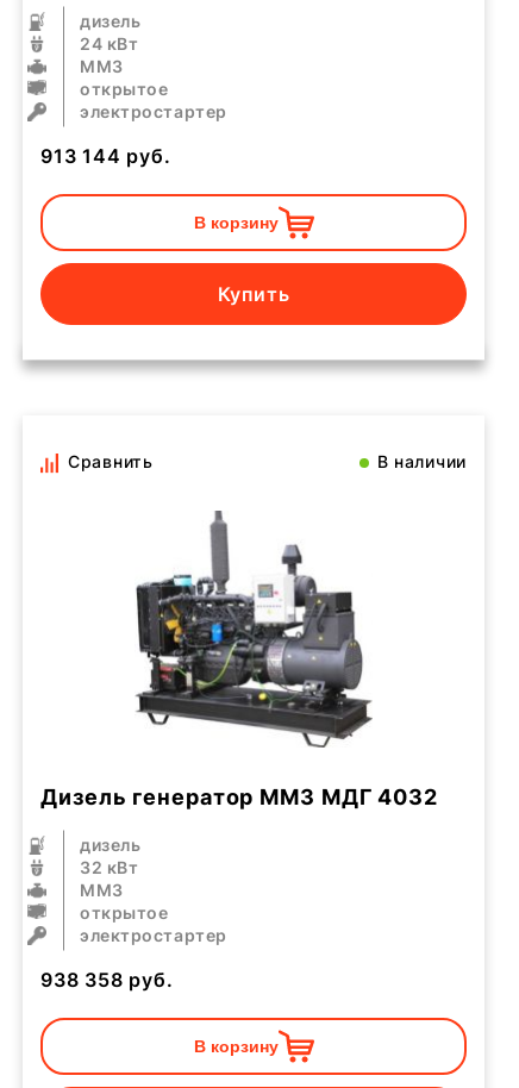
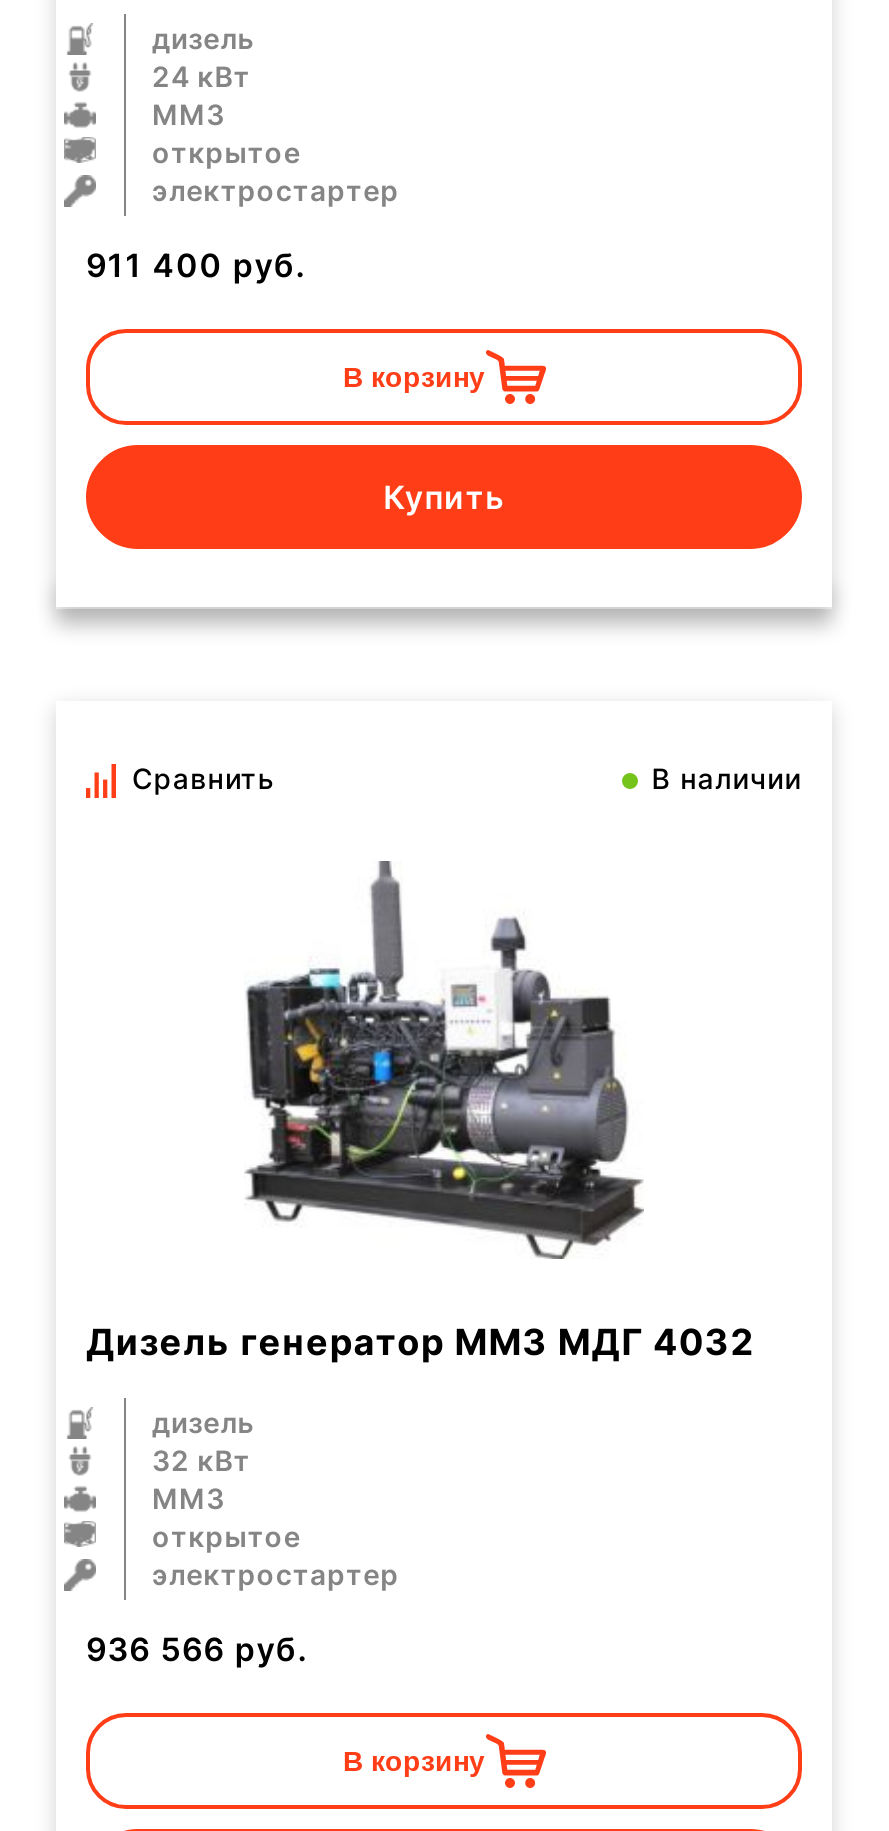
- 913 144 руб.
+ 911 400 руб.

- 938 358 руб.
+ 936 566 руб.
